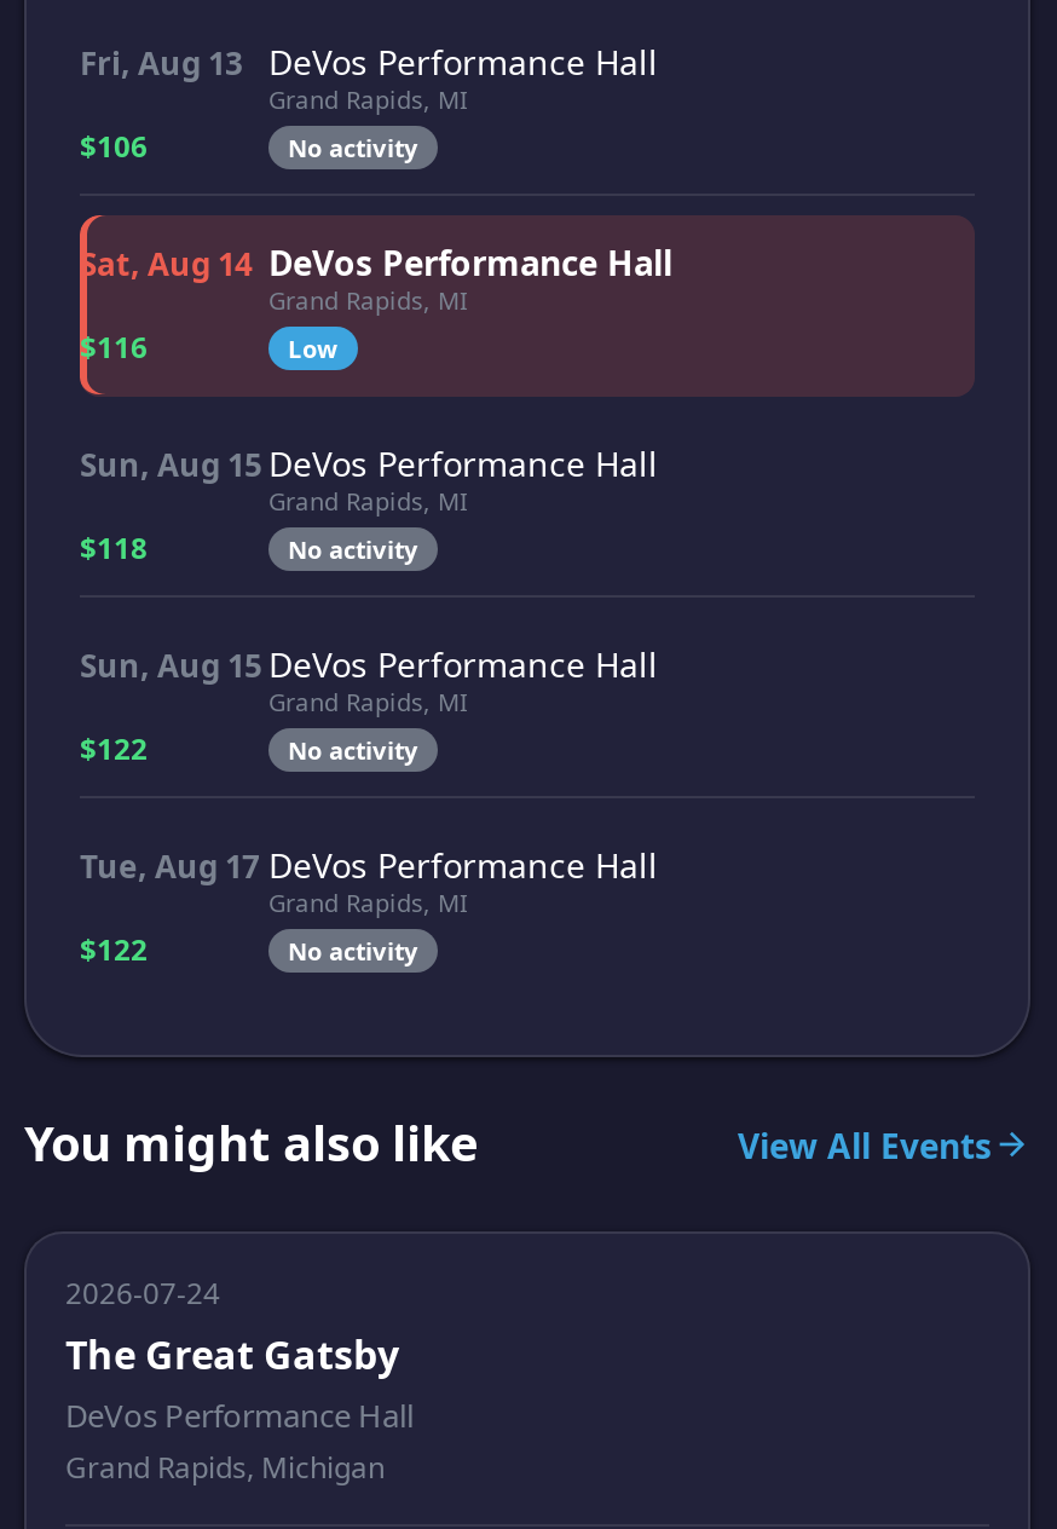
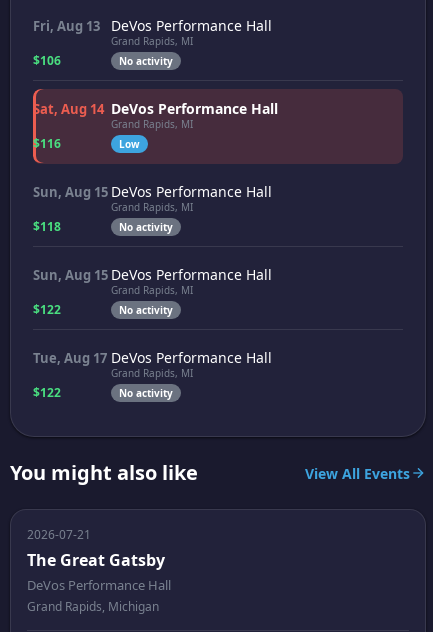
- 2026-07-24
+ 2026-07-21
